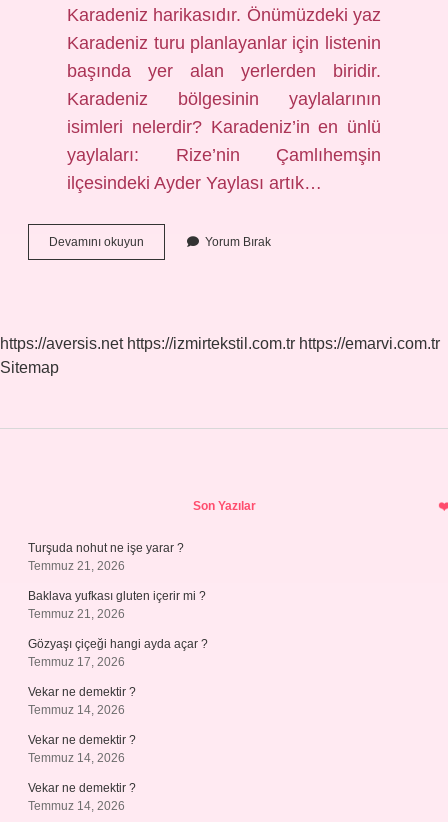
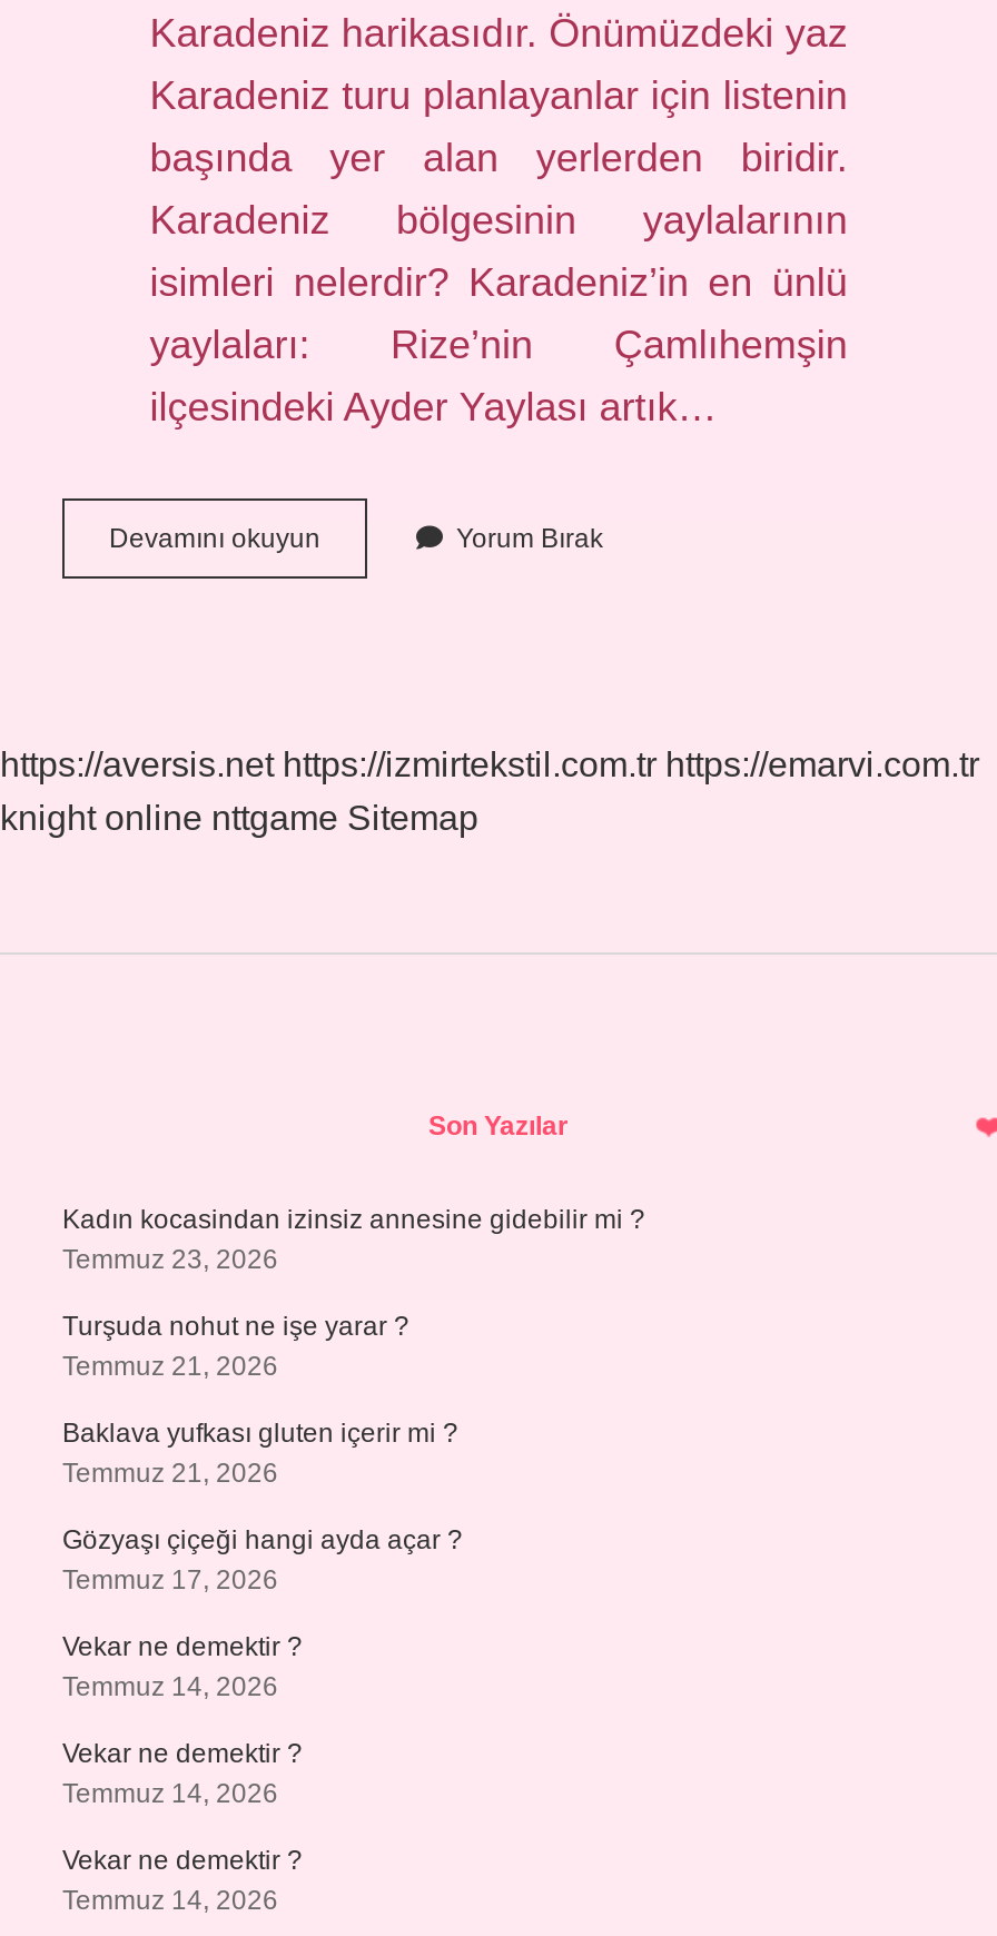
- Sitemap
+ knight online nttgame Sitemap

+ Kadın kocasindan izinsiz annesine gidebilir mi ?
+ Temmuz 23, 2026
